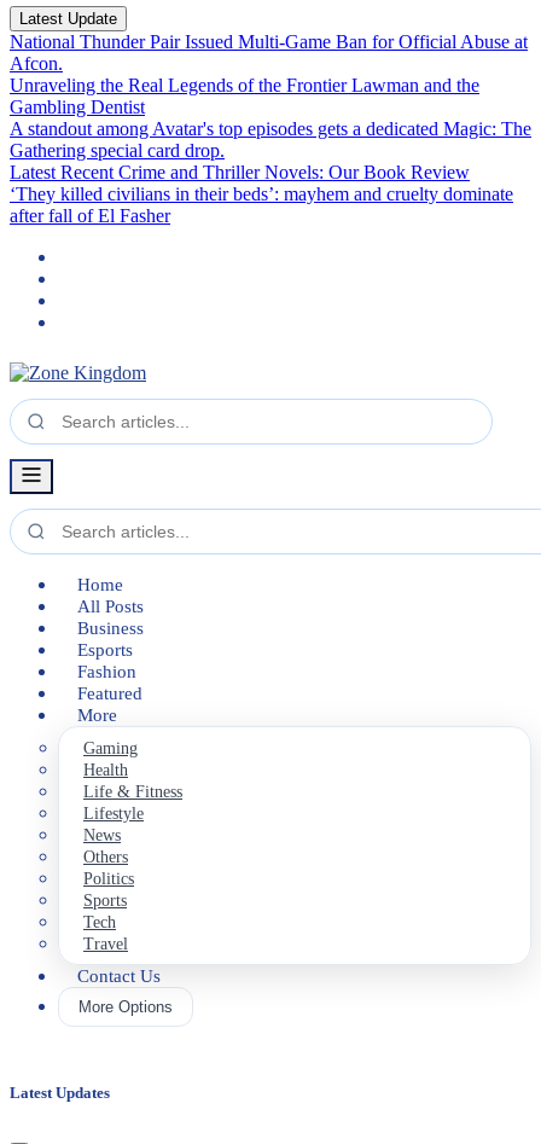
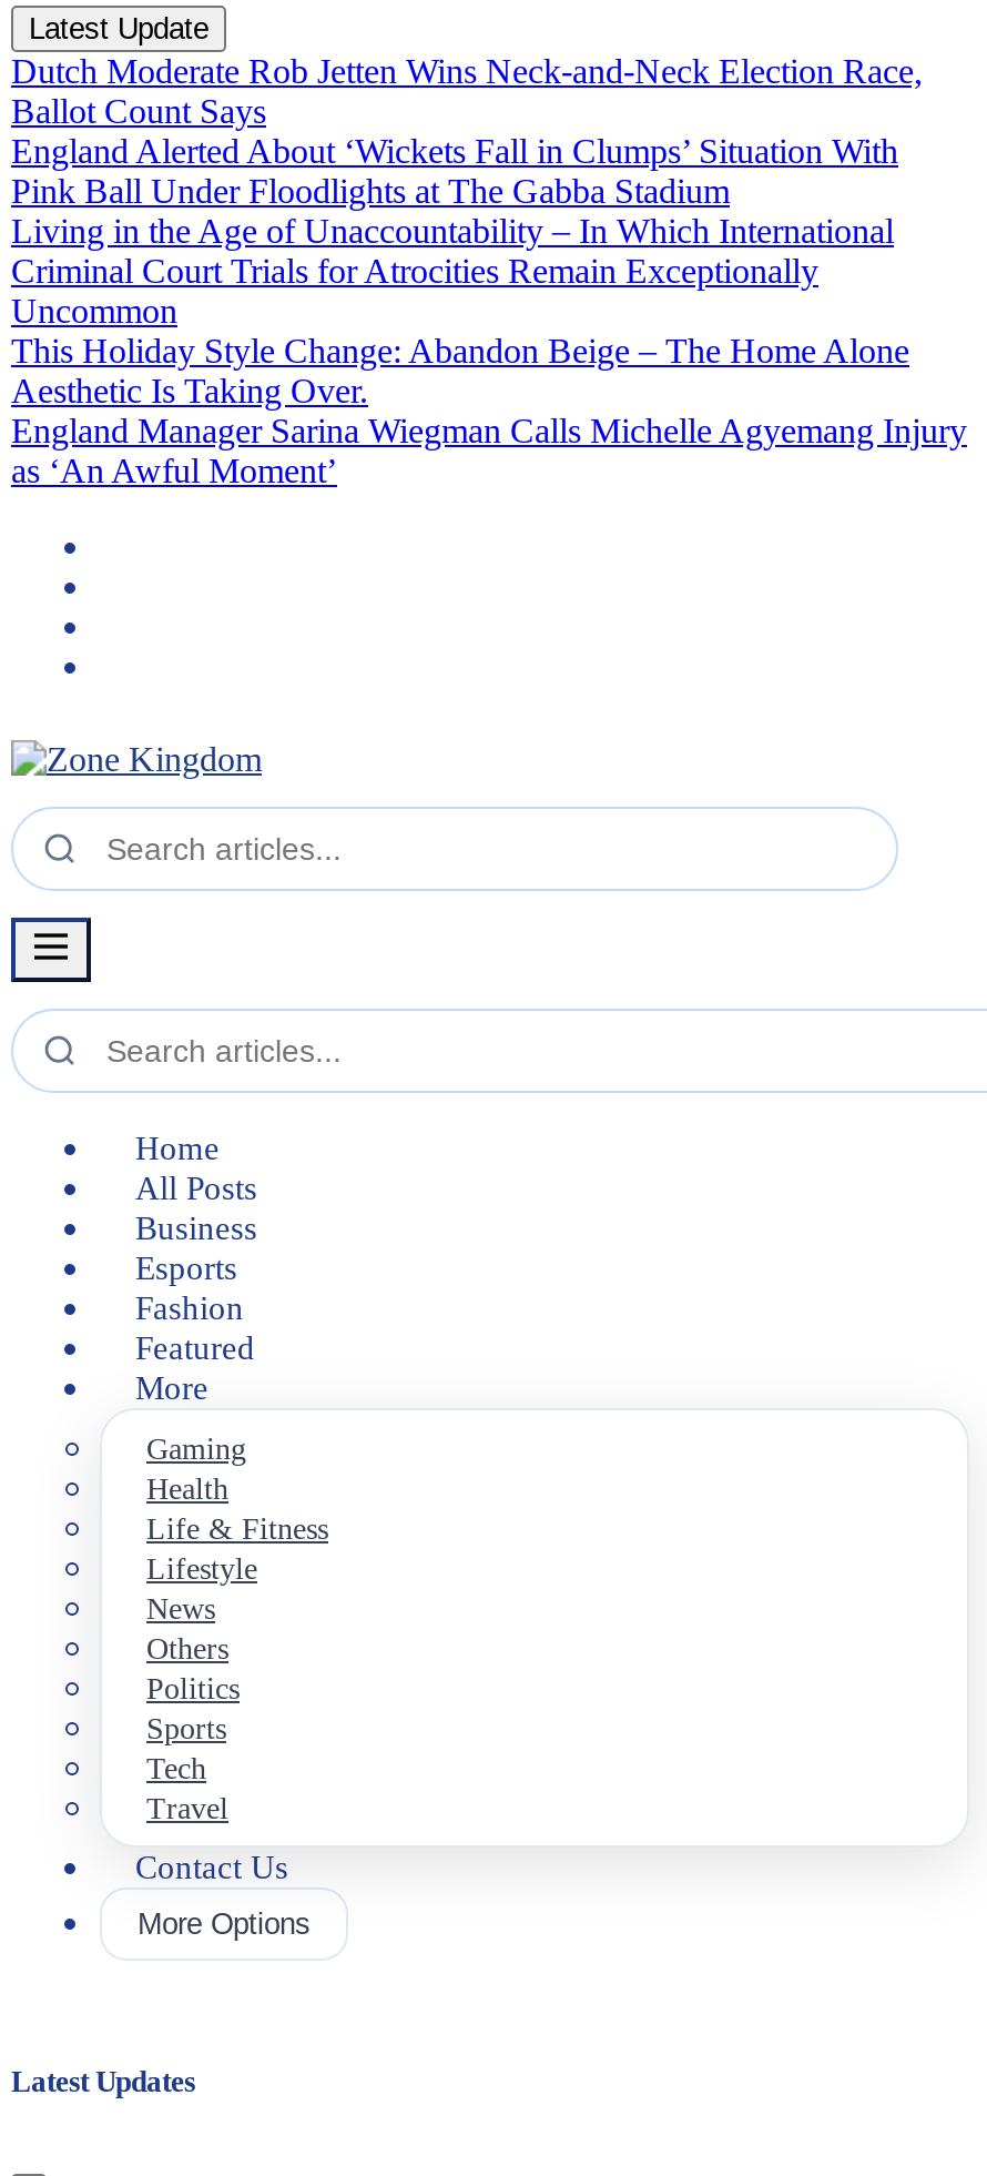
- National Thunder Pair Issued Multi-Game Ban for Official Abuse at
- Afcon.
- Unraveling the Real Legends of the Frontier Lawman and the
- Gambling Dentist
- A standout among Avatar's top episodes gets a dedicated Magic: The
- Gathering special card drop.
- Latest Recent Crime and Thriller Novels: Our Book Review
- ‘They killed civilians in their beds’: mayhem and cruelty dominate
- after fall of El Fasher
+ Dutch Moderate Rob Jetten Wins Neck-and-Neck Election Race,
+ Ballot Count Says
+ England Alerted About ‘Wickets Fall in Clumps’ Situation With
+ Pink Ball Under Floodlights at The Gabba Stadium
+ Living in the Age of Unaccountability – In Which International
+ Criminal Court Trials for Atrocities Remain Exceptionally
+ Uncommon
+ This Holiday Style Change: Abandon Beige – The Home Alone
+ Aesthetic Is Taking Over.
+ England Manager Sarina Wiegman Calls Michelle Agyemang Injury
+ as ‘An Awful Moment’
